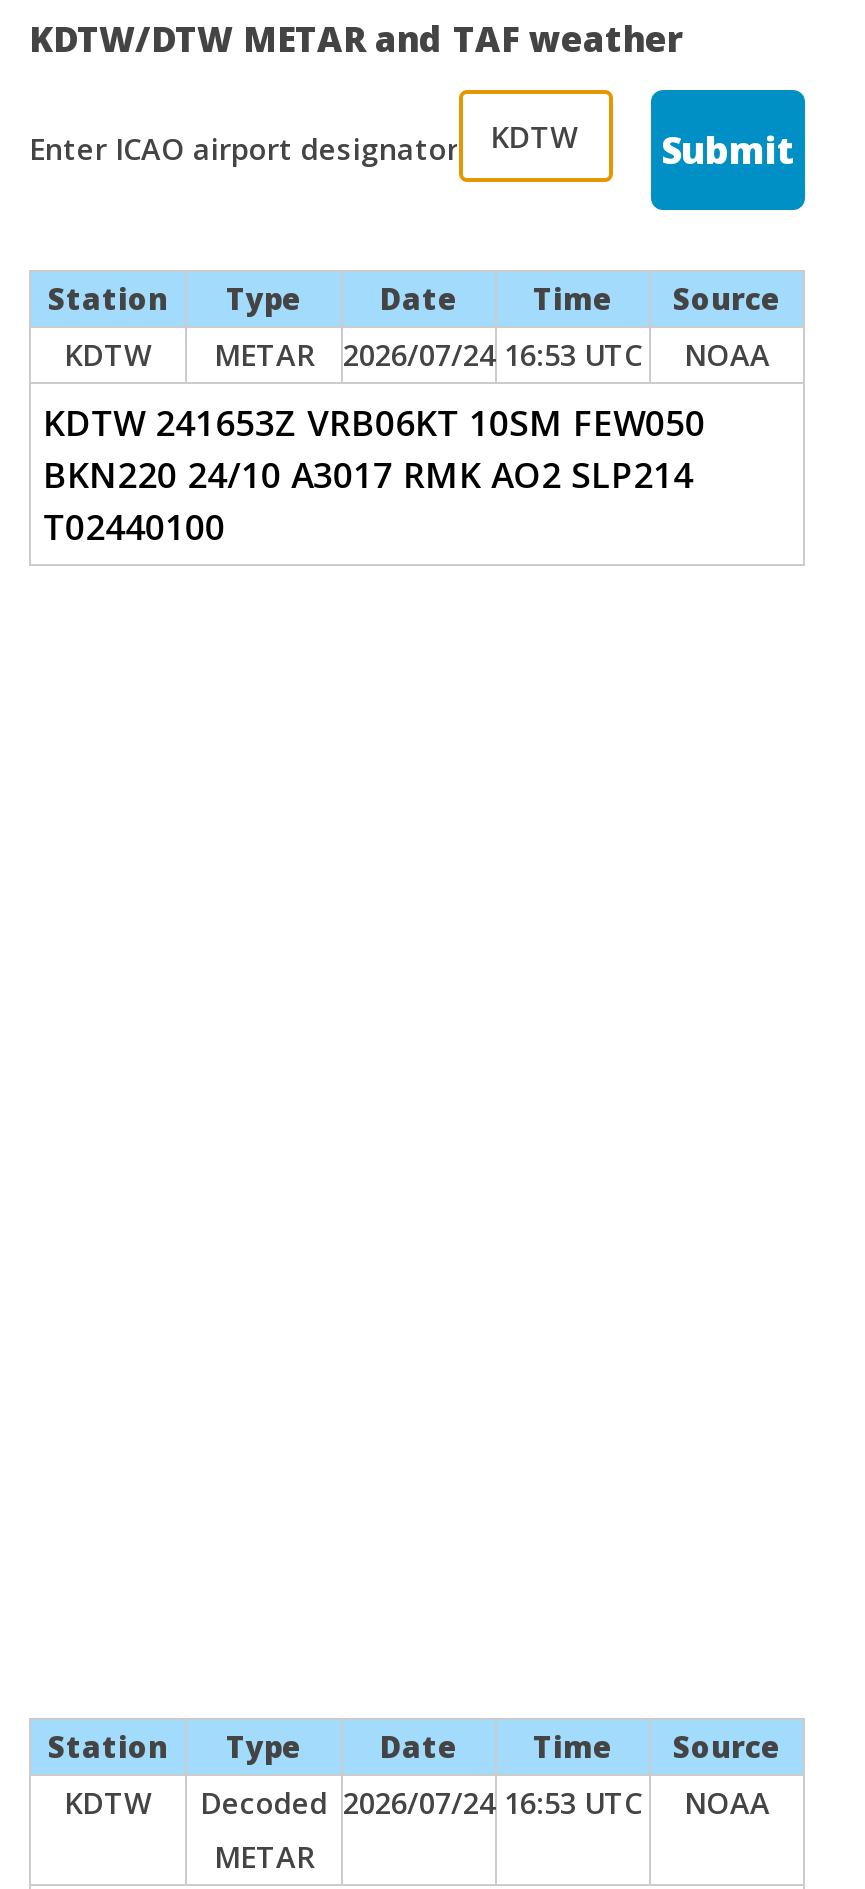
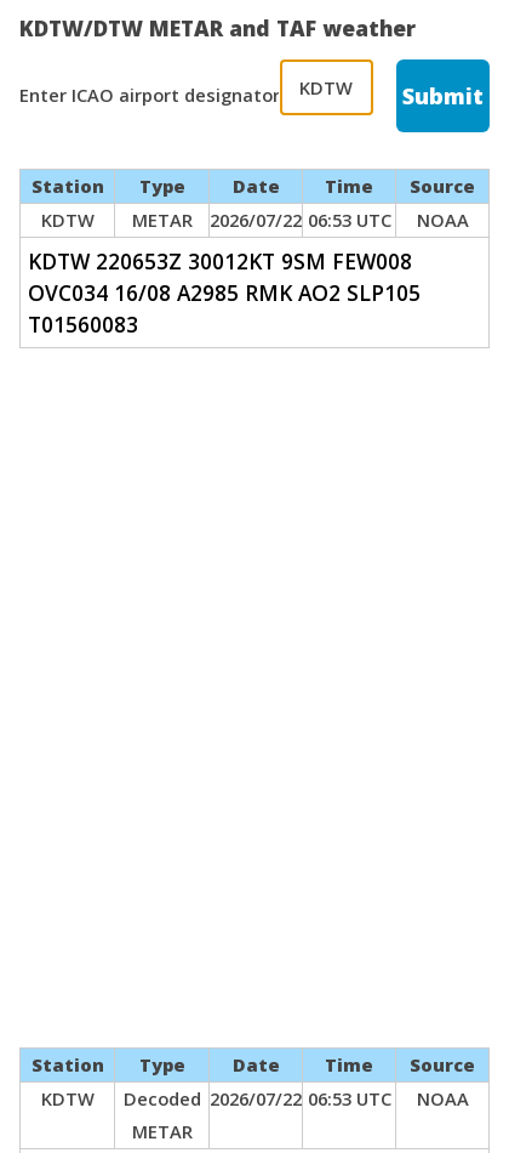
- KDTW METAR 2026/07/24 16:53 UTC NOAA
+ KDTW METAR 2026/07/22 06:53 UTC NOAA

- KDTW 241653Z VRB06KT 10SM FEW050
- BKN220 24/10 A3017 RMK AO2 SLP214
- T02440100
+ KDTW 220653Z 30012KT 9SM FEW008
+ OVC034 16/08 A2985 RMK AO2 SLP105
+ T01560083

- KDTW Decoded 2026/07/24 16:53 UTC NOAA
+ KDTW Decoded 2026/07/22 06:53 UTC NOAA
